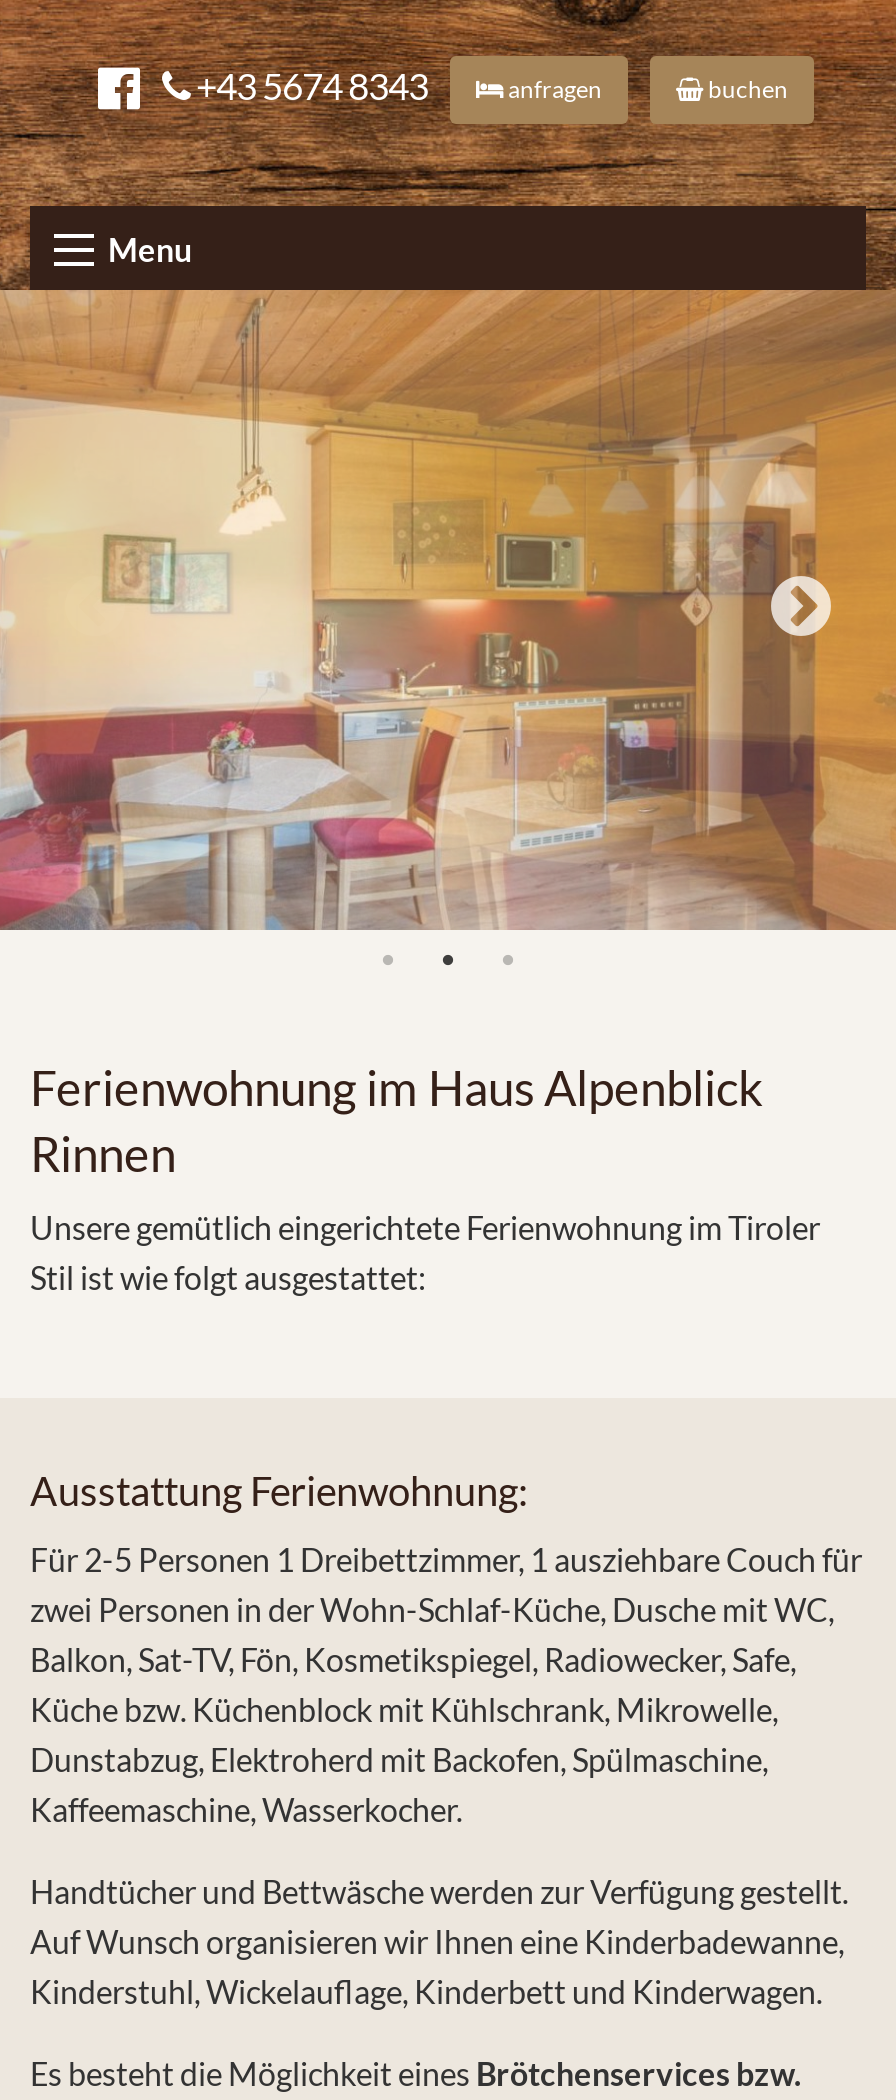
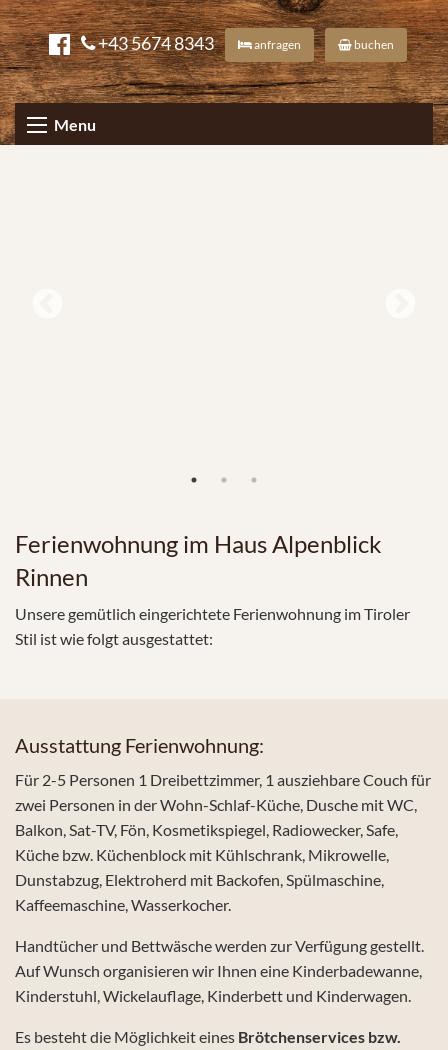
- [image]
